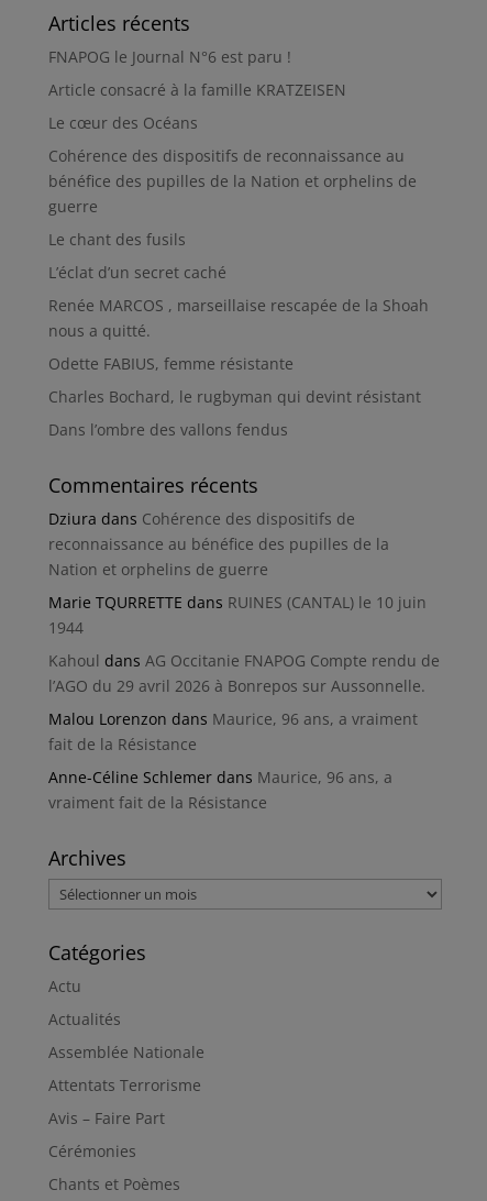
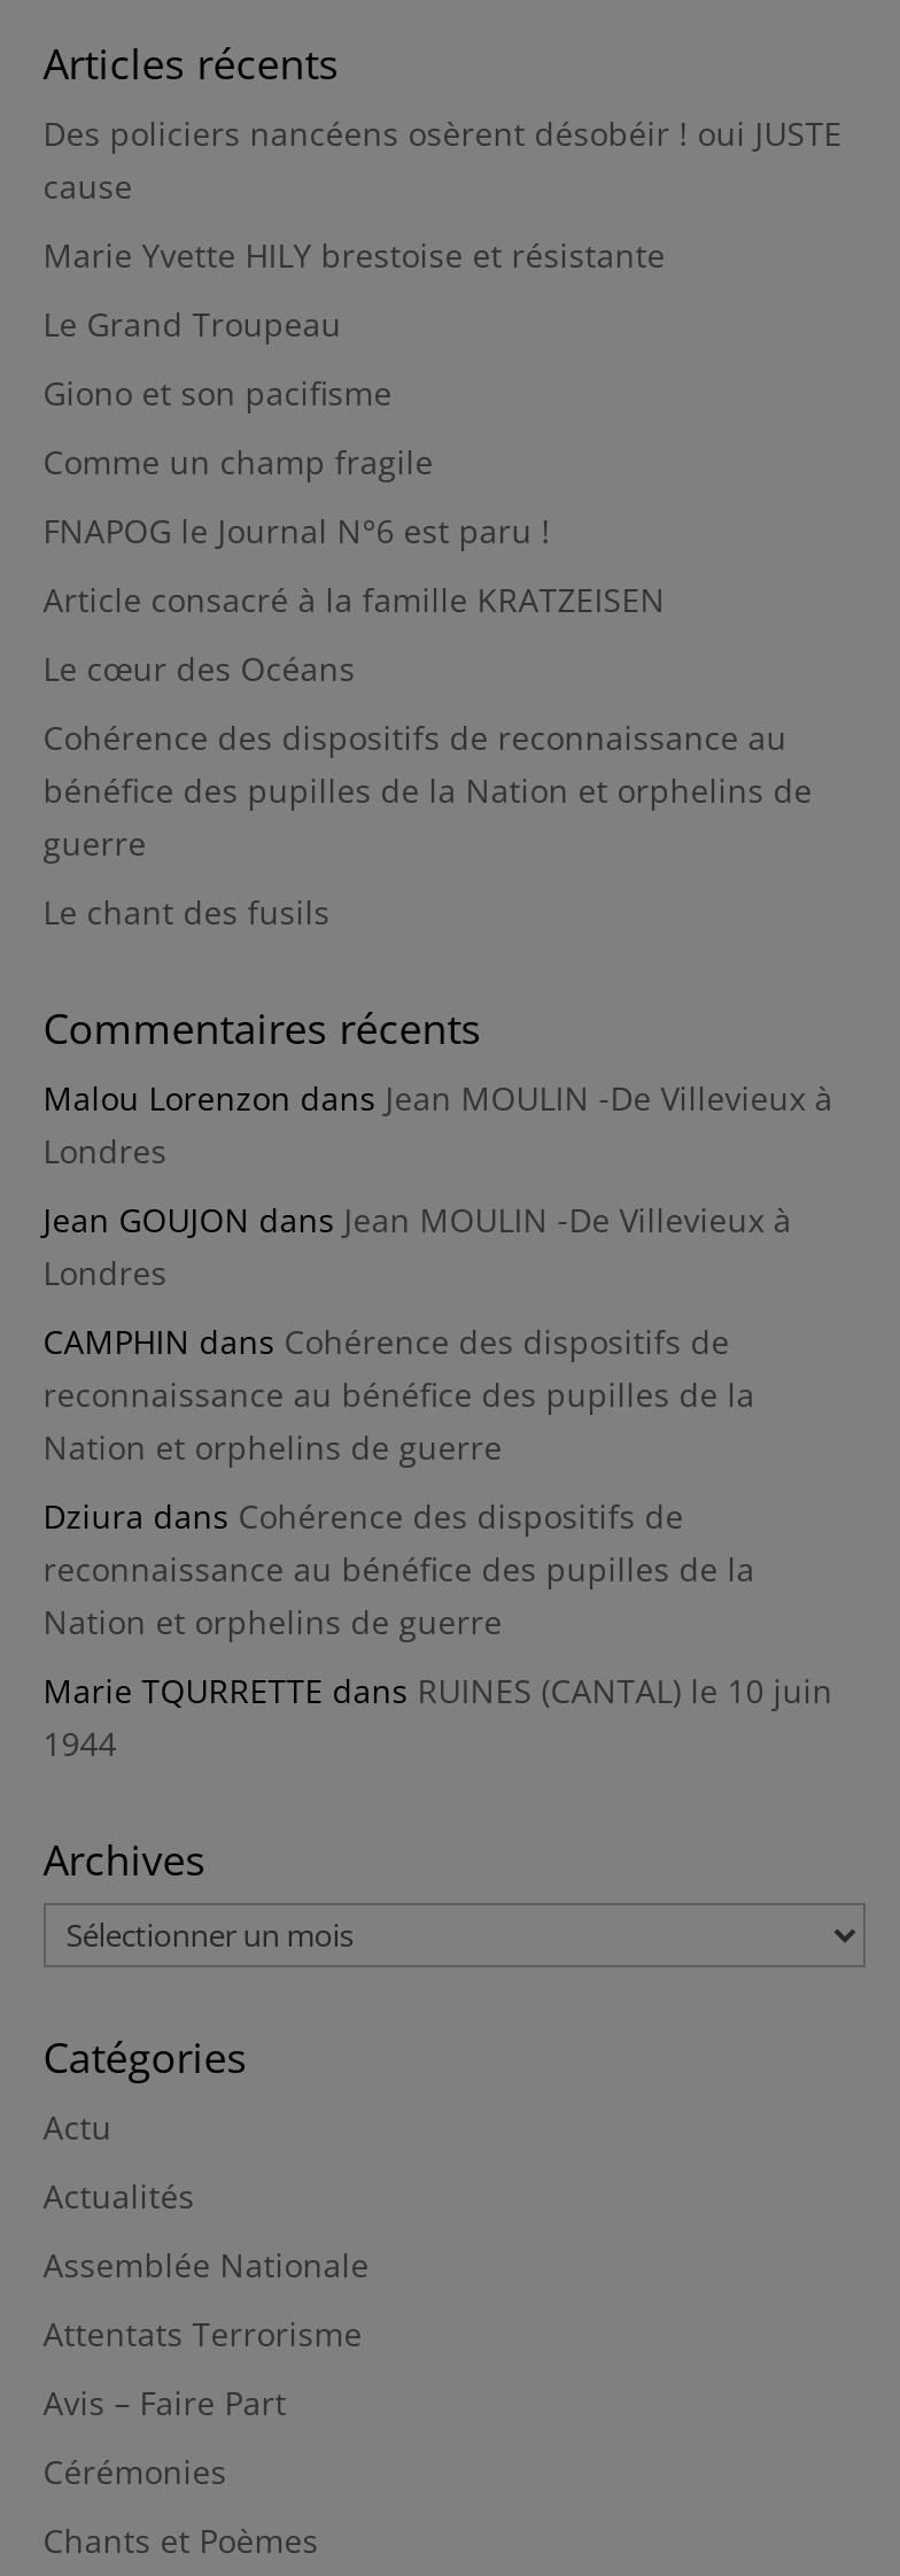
+ Des policiers nancéens osèrent désobéir ! oui JUSTE
+ cause
+ Marie Yvette HILY brestoise et résistante
+ Le Grand Troupeau
+ Giono et son pacifisme
+ Comme un champ fragile

moved down: FNAPOG le Journal N°6 est paru ! | Article consacré à la famille KRATZEISEN | Le cœur des Océans | Cohérence des dispositifs de reconnaissance au | bénéfice des pupilles de la Nation et orphelins de | guerre | Le chant des fusils

- L’éclat d’un secret caché
- Renée MARCOS , marseillaise rescapée de la Shoah
- nous a quitté.
- Odette FABIUS, femme résistante
- Charles Bochard, le rugbyman qui devint résistant
- Dans l’ombre des vallons fendus

+ Malou Lorenzon dans Jean MOULIN -De Villevieux à
+ Londres
+ Jean GOUJON dans Jean MOULIN -De Villevieux à
+ Londres
+ CAMPHIN dans Cohérence des dispositifs de
+ reconnaissance au bénéfice des pupilles de la
+ Nation et orphelins de guerre

moved down: Dziura dans Cohérence des dispositifs de | reconnaissance au bénéfice des pupilles de la | Nation et orphelins de guerre | Marie TQURRETTE dans RUINES (CANTAL) le 10 juin | 1944

- Kahoul dans AG Occitanie FNAPOG Compte rendu de
- l’AGO du 29 avril 2026 à Bonrepos sur Aussonnelle.
- Malou Lorenzon dans Maurice, 96 ans, a vraiment
- fait de la Résistance
- Anne-Céline Schlemer dans Maurice, 96 ans, a
- vraiment fait de la Résistance
